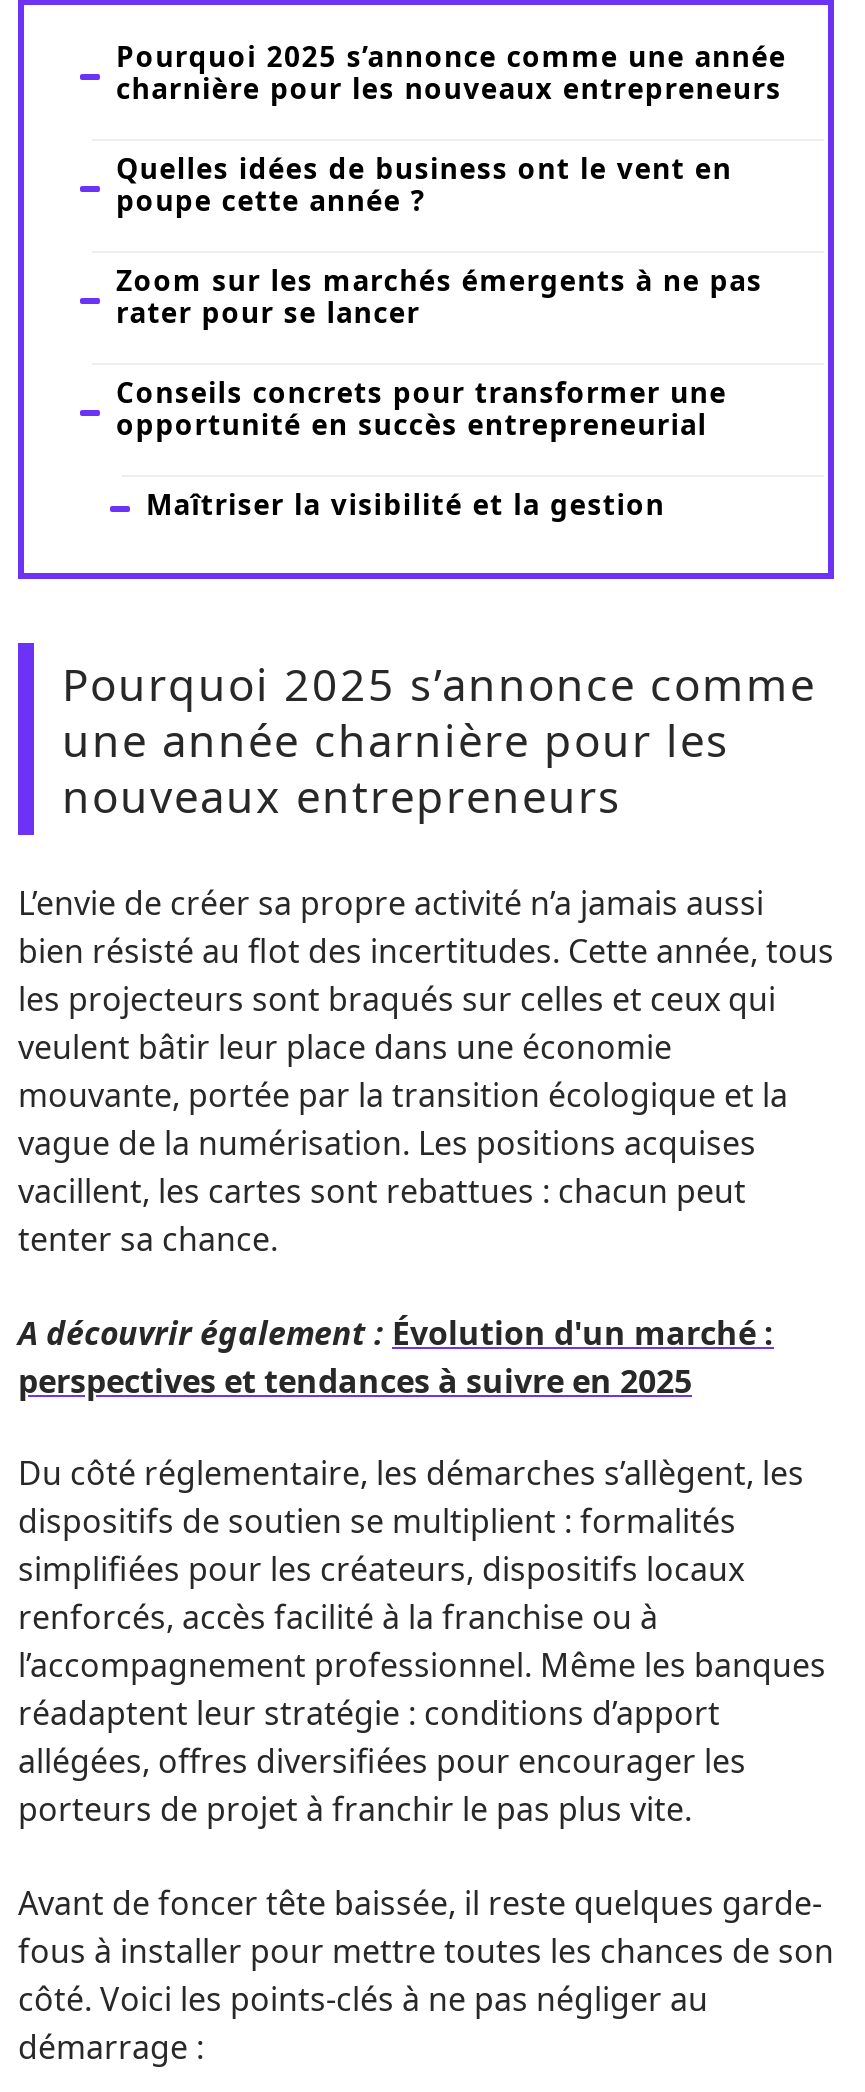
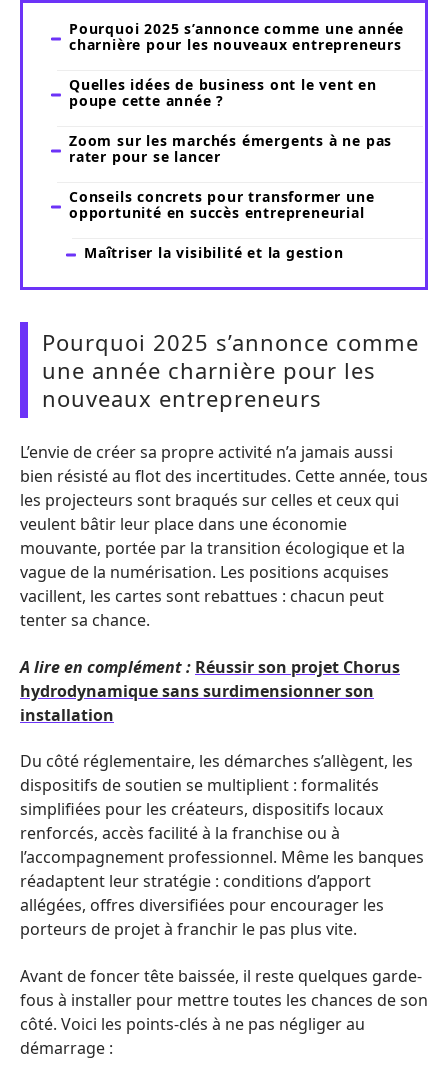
- A découvrir également : Évolution d'un marché :
- perspectives et tendances à suivre en 2025
+ A lire en complément : Réussir son projet Chorus
+ hydrodynamique sans surdimensionner son
+ installation
